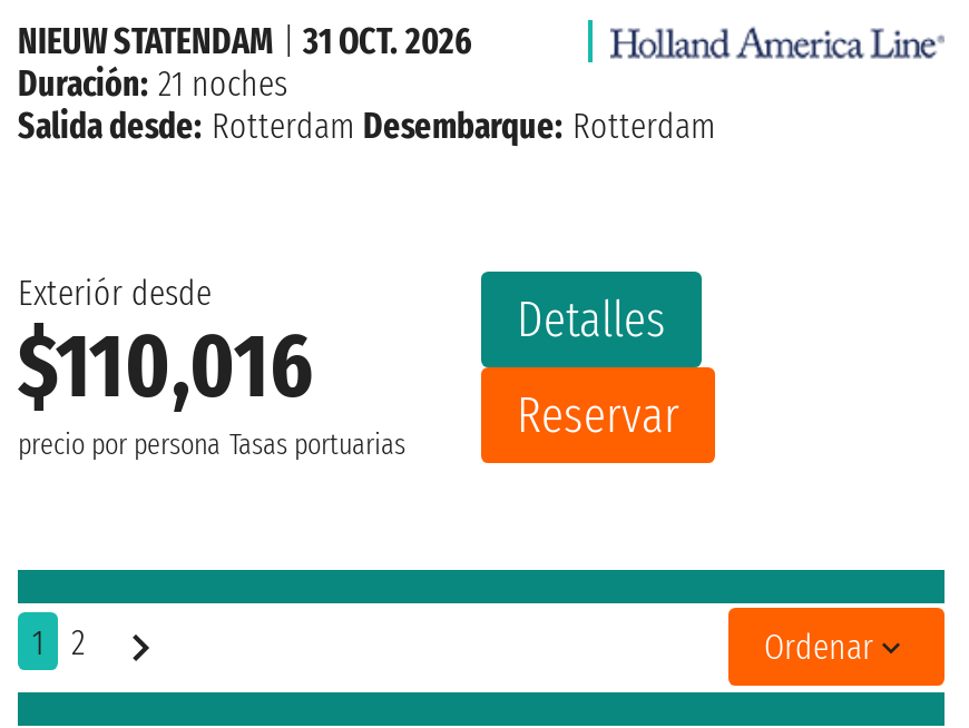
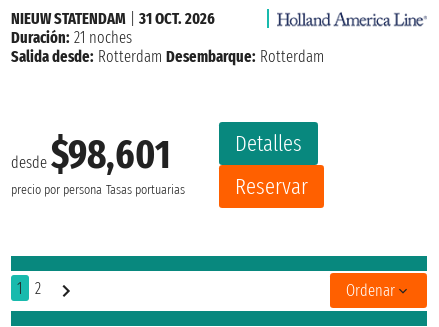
- Exteriór desde
- $110,016
+ desde$98,601
